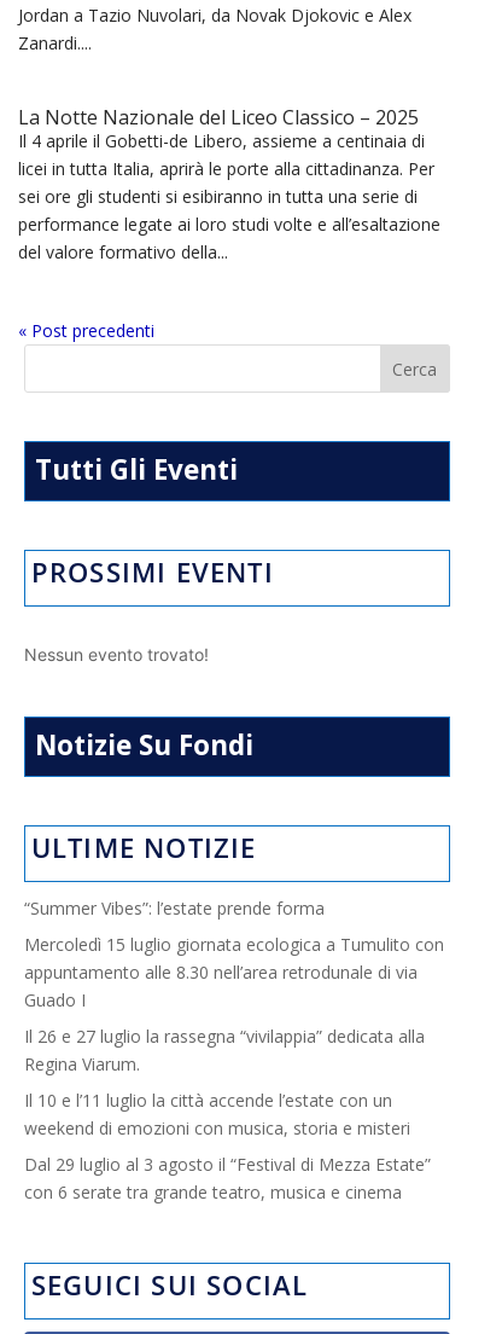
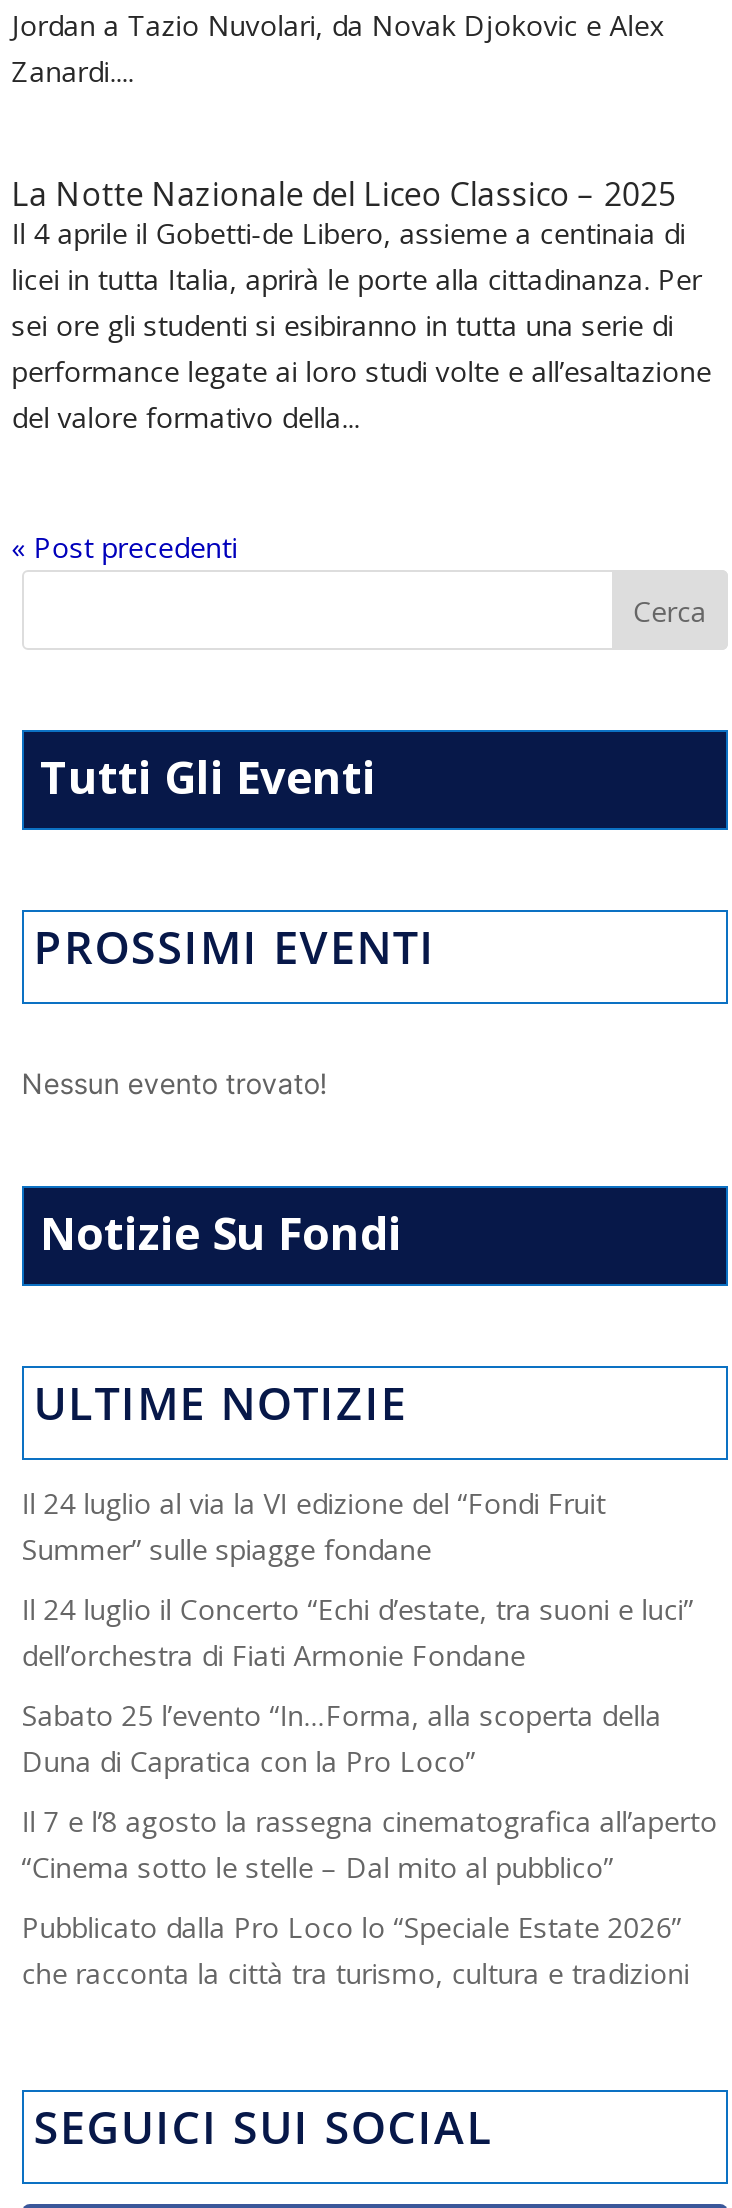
- “Summer Vibes”: l’estate prende forma
+ Il 24 luglio al via la VI edizione del “Fondi Fruit
+ Summer” sulle spiagge fondane

- Mercoledì 15 luglio giornata ecologica a Tumulito con
- appuntamento alle 8.30 nell’area retrodunale di via
- Guado I
+ Il 24 luglio il Concerto “Echi d’estate, tra suoni e luci”
+ dell’orchestra di Fiati Armonie Fondane

- Il 26 e 27 luglio la rassegna “vivilappia” dedicata alla
- Regina Viarum.
+ Sabato 25 l’evento “In…Forma, alla scoperta della
+ Duna di Capratica con la Pro Loco”

- Il 10 e l’11 luglio la città accende l’estate con un
- weekend di emozioni con musica, storia e misteri
+ Il 7 e l’8 agosto la rassegna cinematografica all’aperto
+ “Cinema sotto le stelle – Dal mito al pubblico”

- Dal 29 luglio al 3 agosto il “Festival di Mezza Estate”
- con 6 serate tra grande teatro, musica e cinema
+ Pubblicato dalla Pro Loco lo “Speciale Estate 2026”
+ che racconta la città tra turismo, cultura e tradizioni
